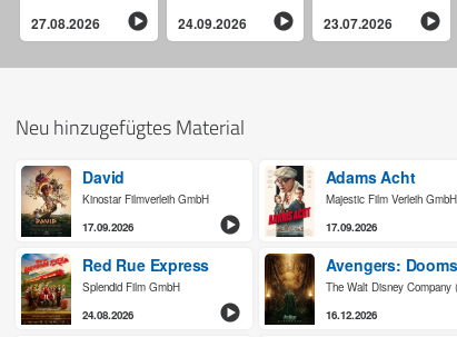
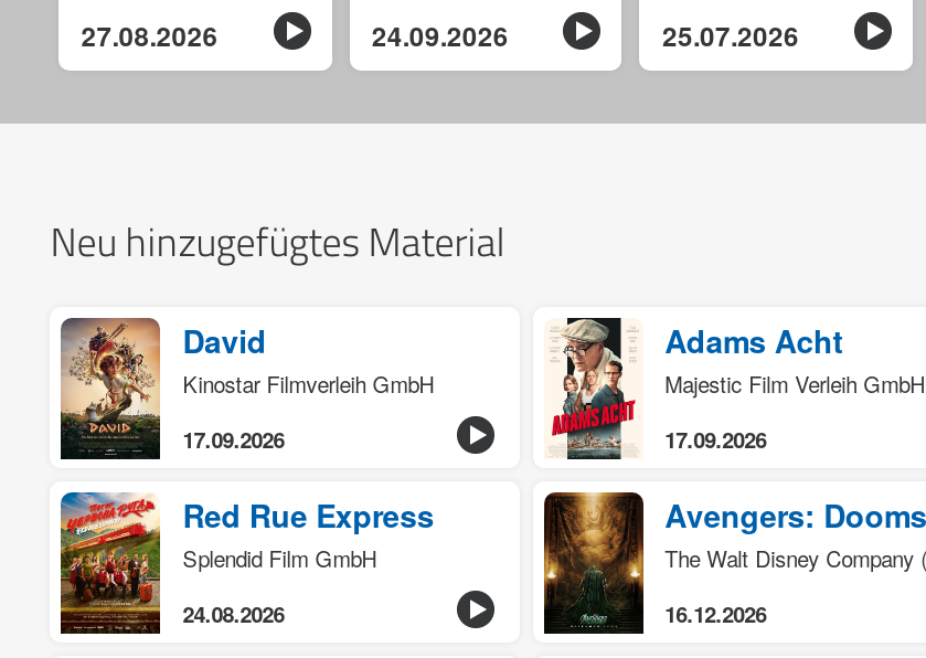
- 23.07.2026
+ 25.07.2026
